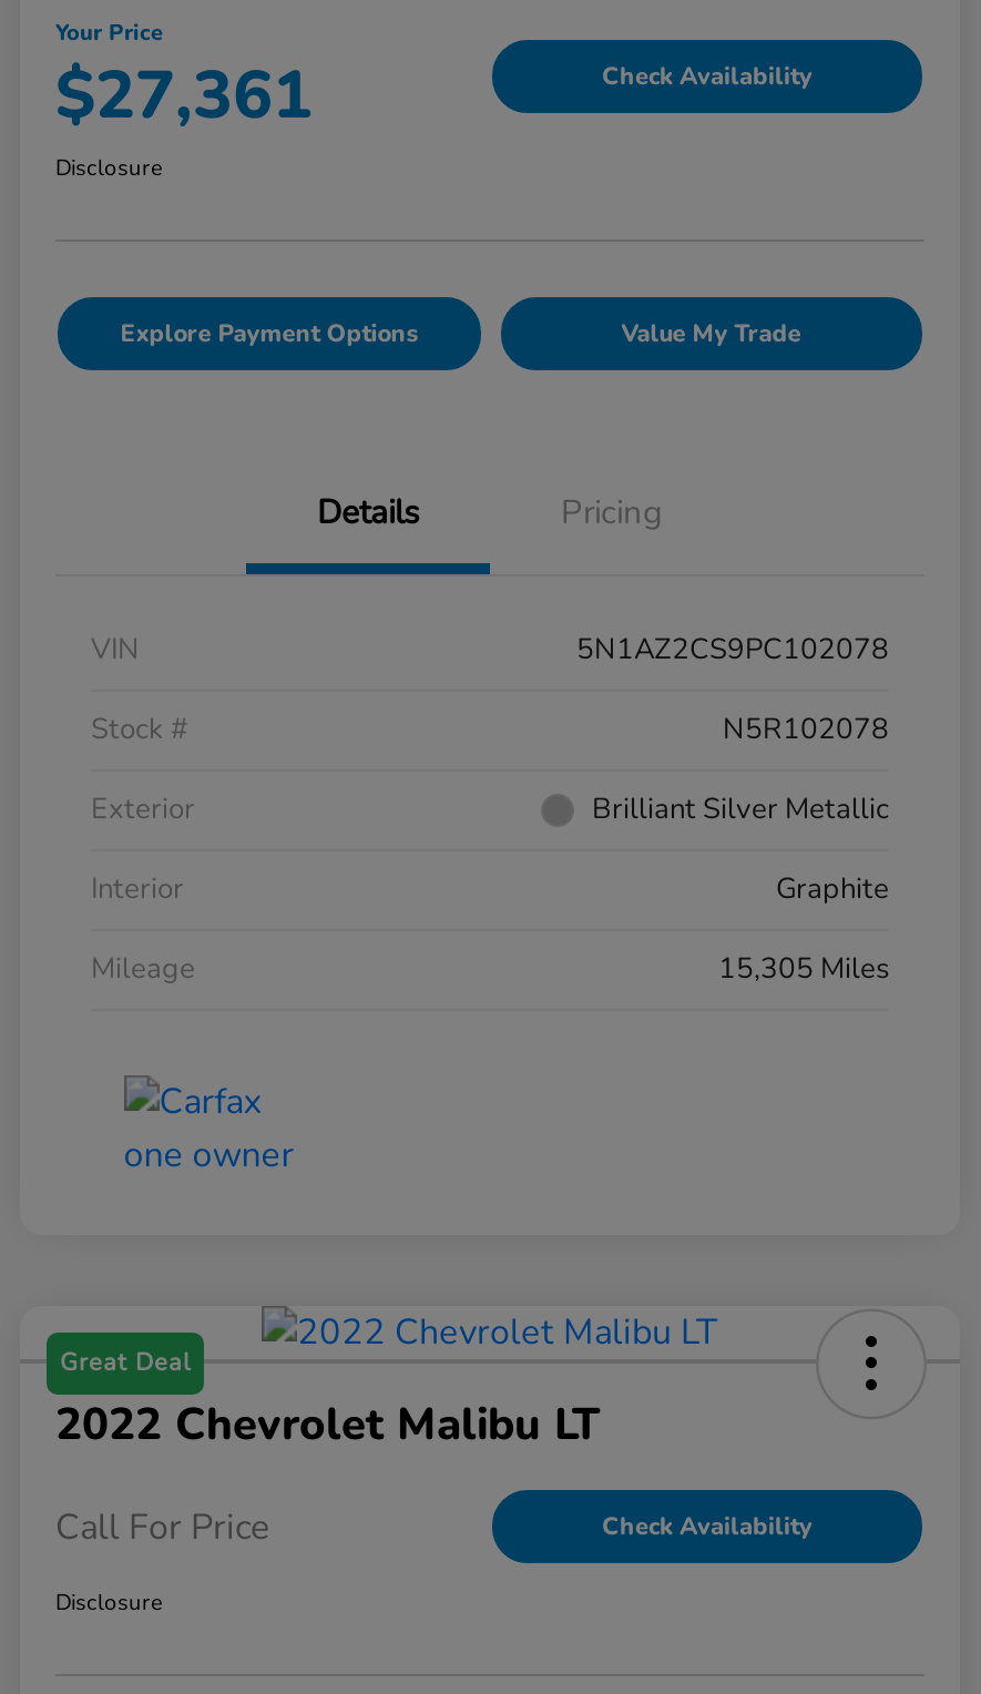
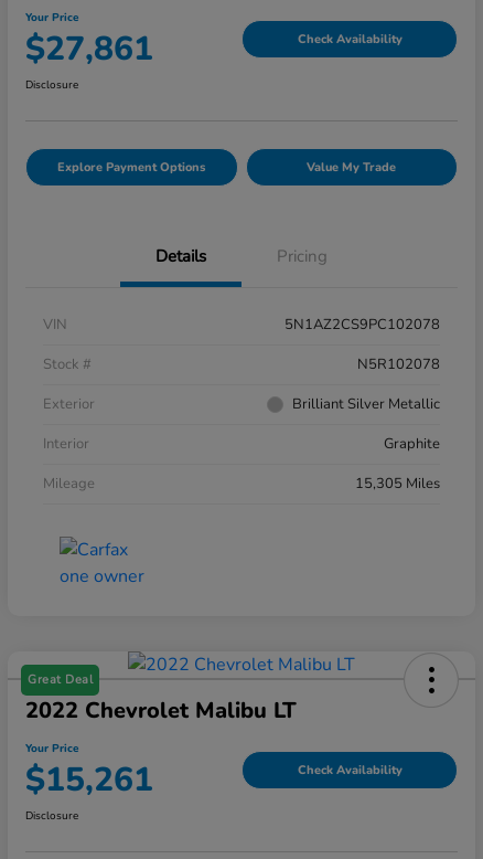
- $27,361
+ $27,861

- Call For Price
+ Your Price
+ $15,261
